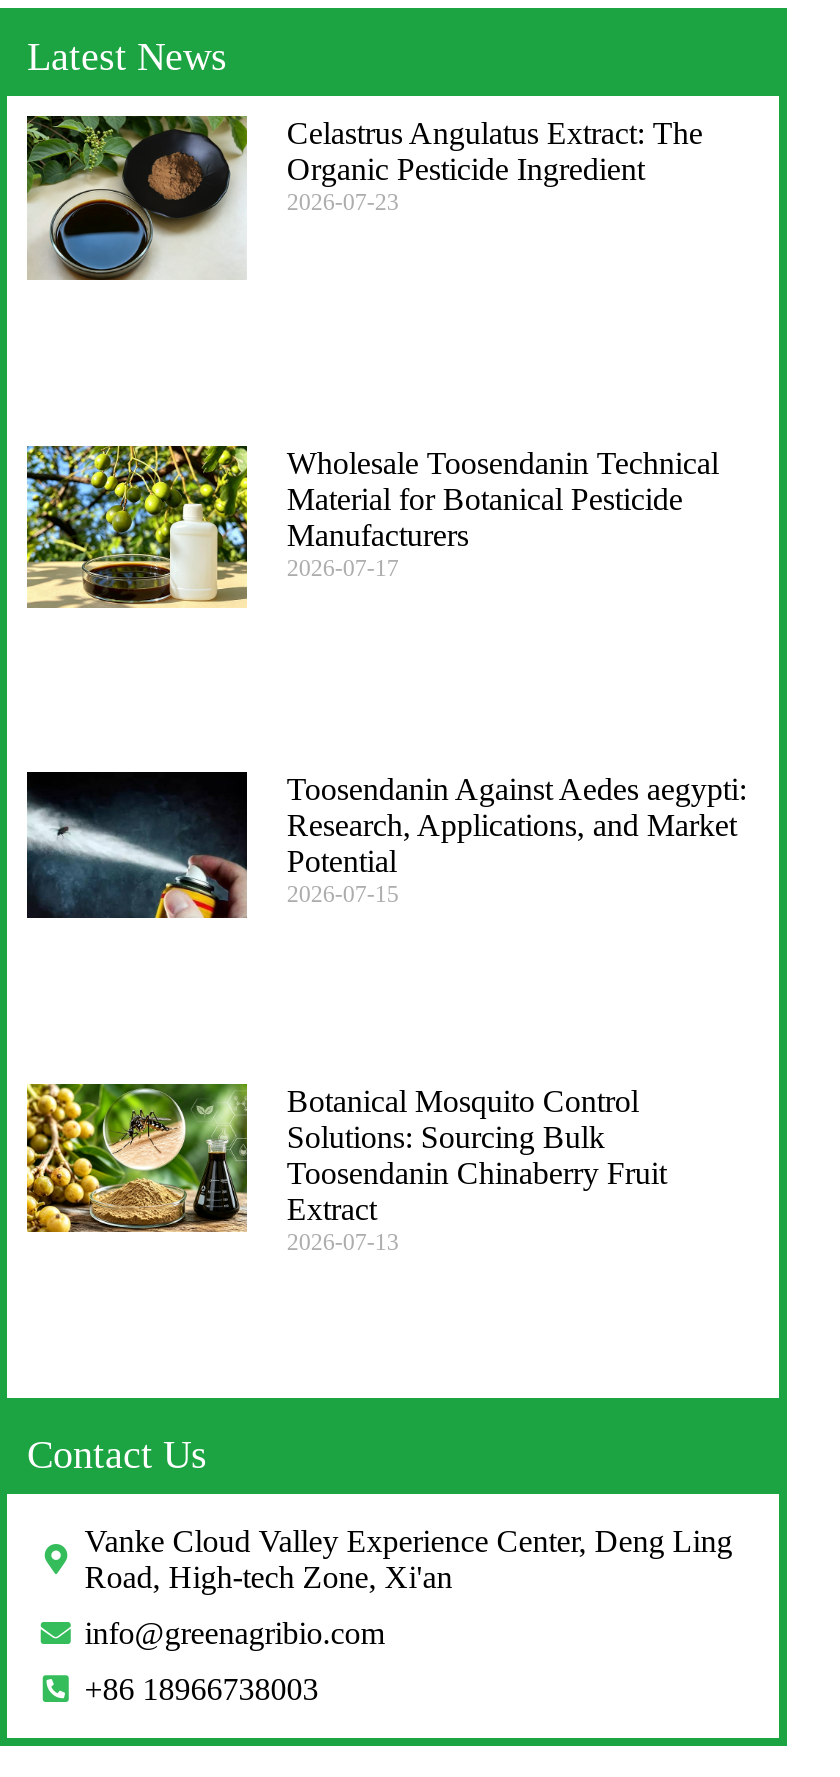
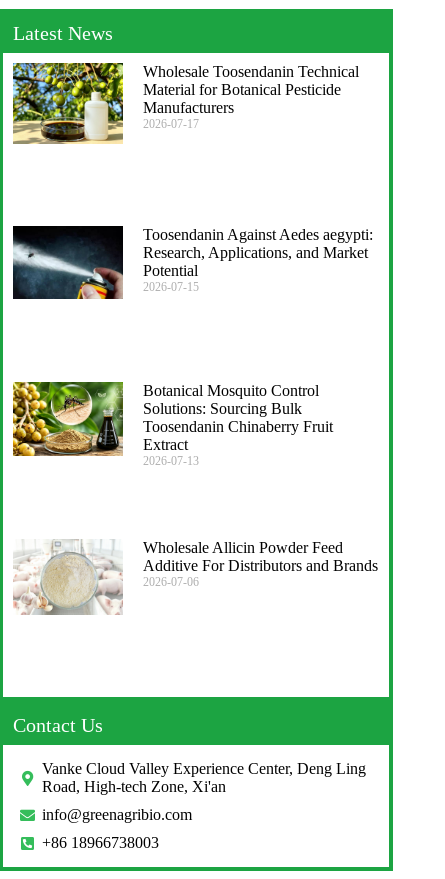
- [image]
- Celastrus Angulatus Extract: The
- Organic Pesticide Ingredient
- 2026-07-23

moved up: [image] | Wholesale Toosendanin Technical | Material for Botanical Pesticide | ... | Extract | 2026-07-13

+ [image]
+ Wholesale Allicin Powder Feed
+ Additive For Distributors and Brands
+ 2026-07-06
